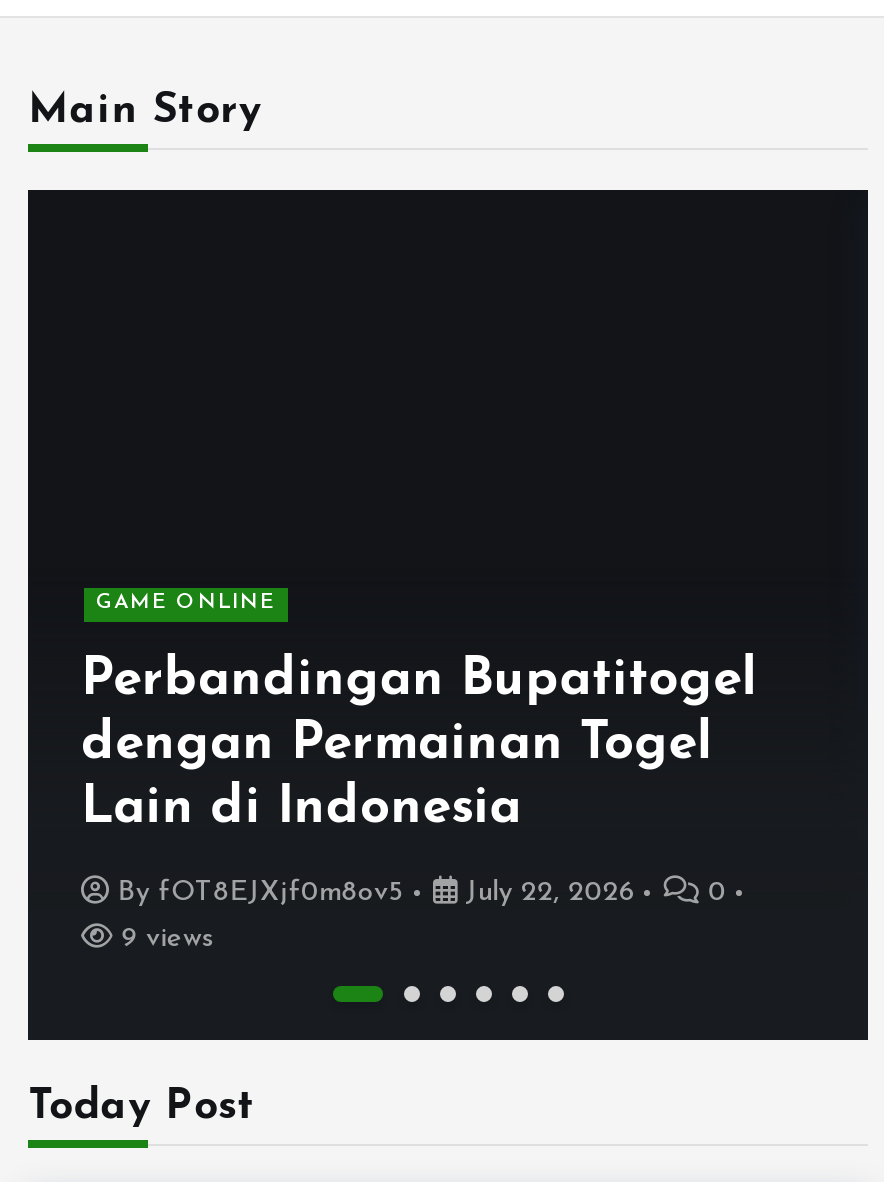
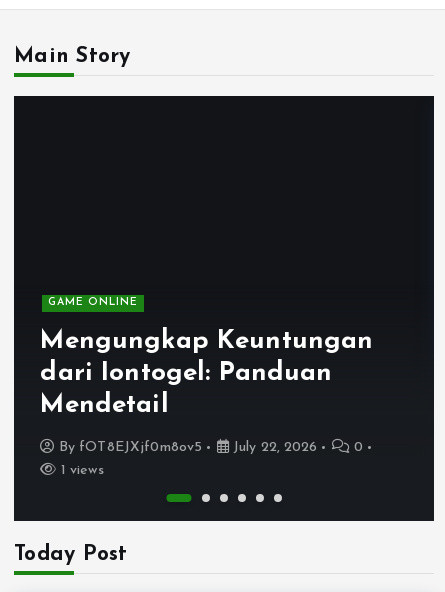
- Perbandingan Bupatitogel
- dengan Permainan Togel
- Lain di Indonesia
+ Mengungkap Keuntungan
+ dari Iontogel: Panduan
+ Mendetail

- 9 views
+ 1 views
